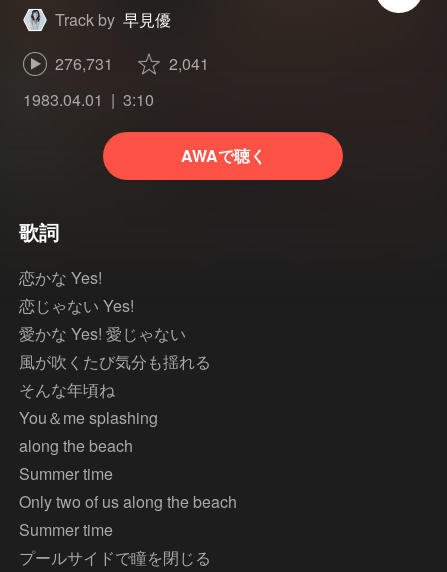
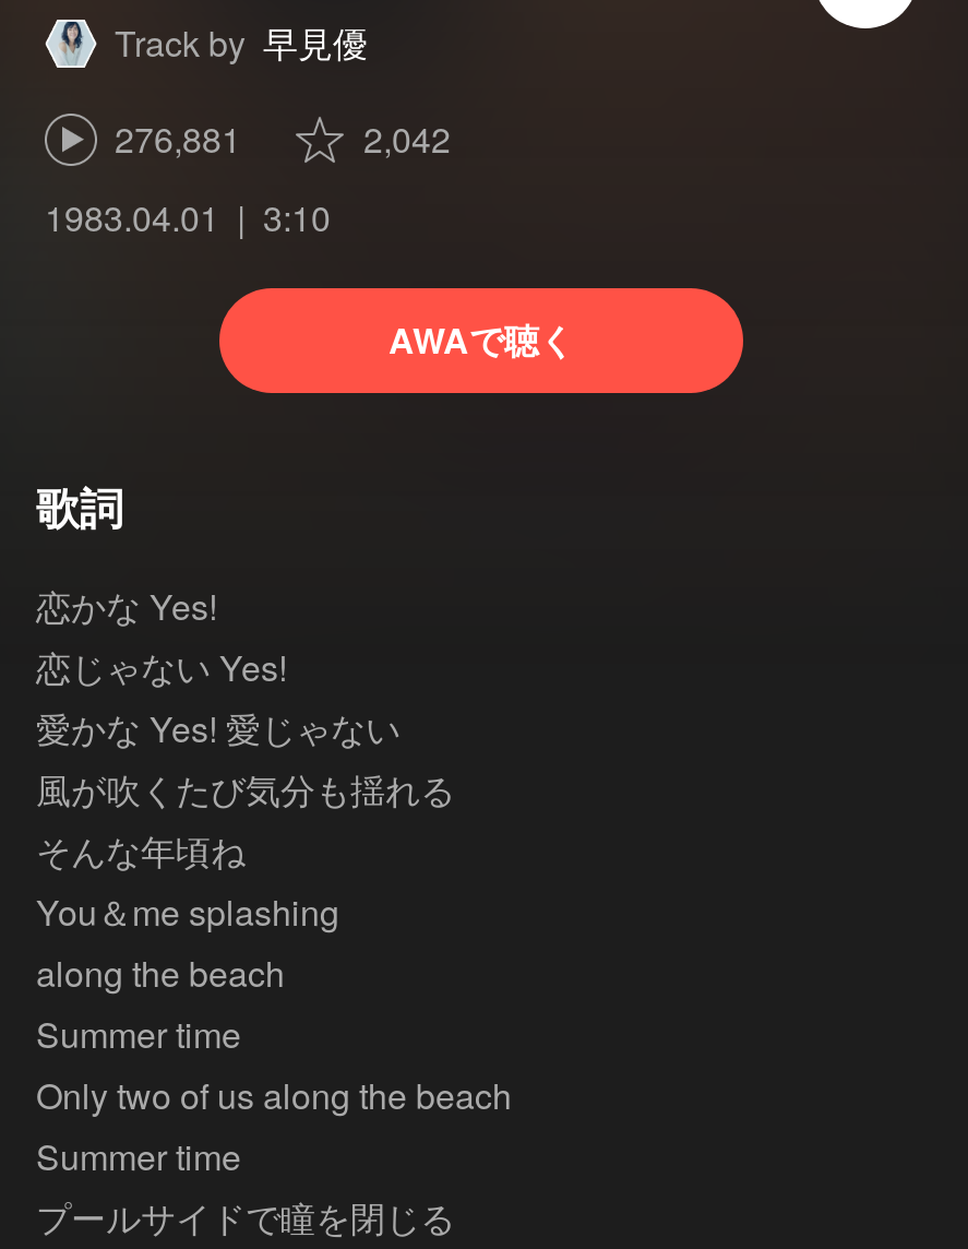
- 276,731
+ 276,881

- 2,041
+ 2,042
